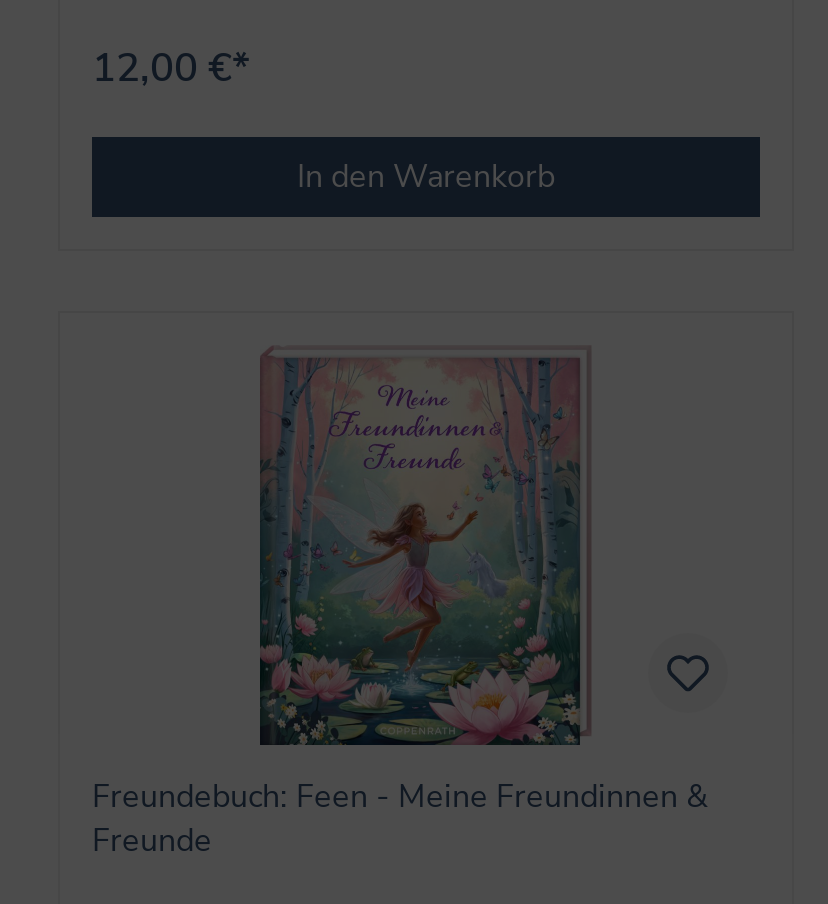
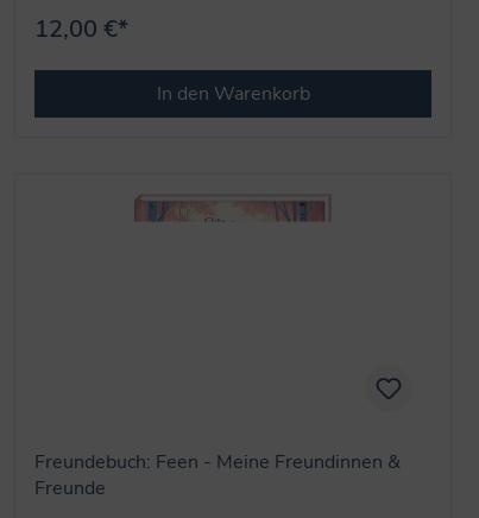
- [image]
